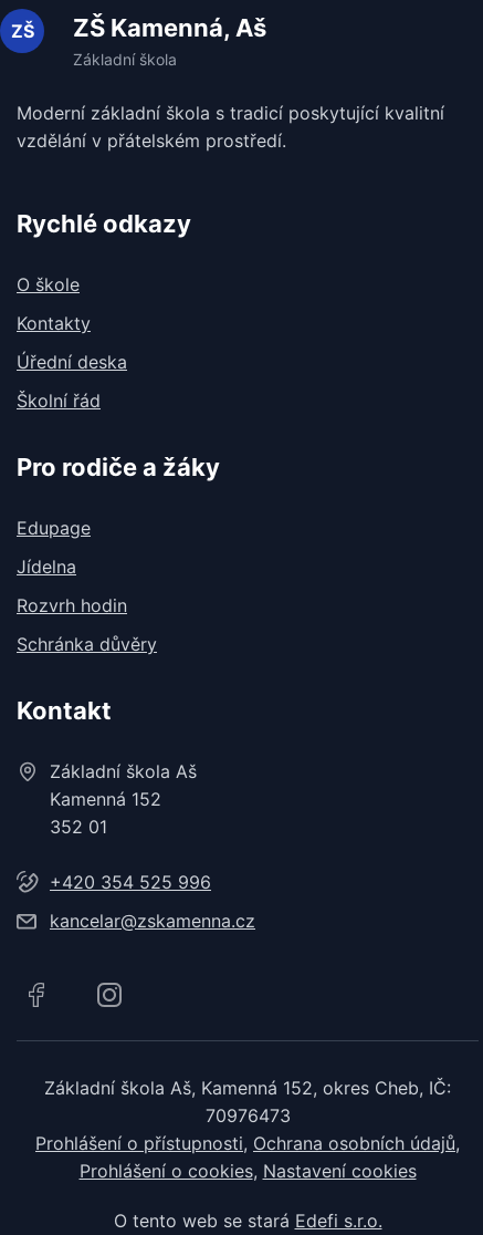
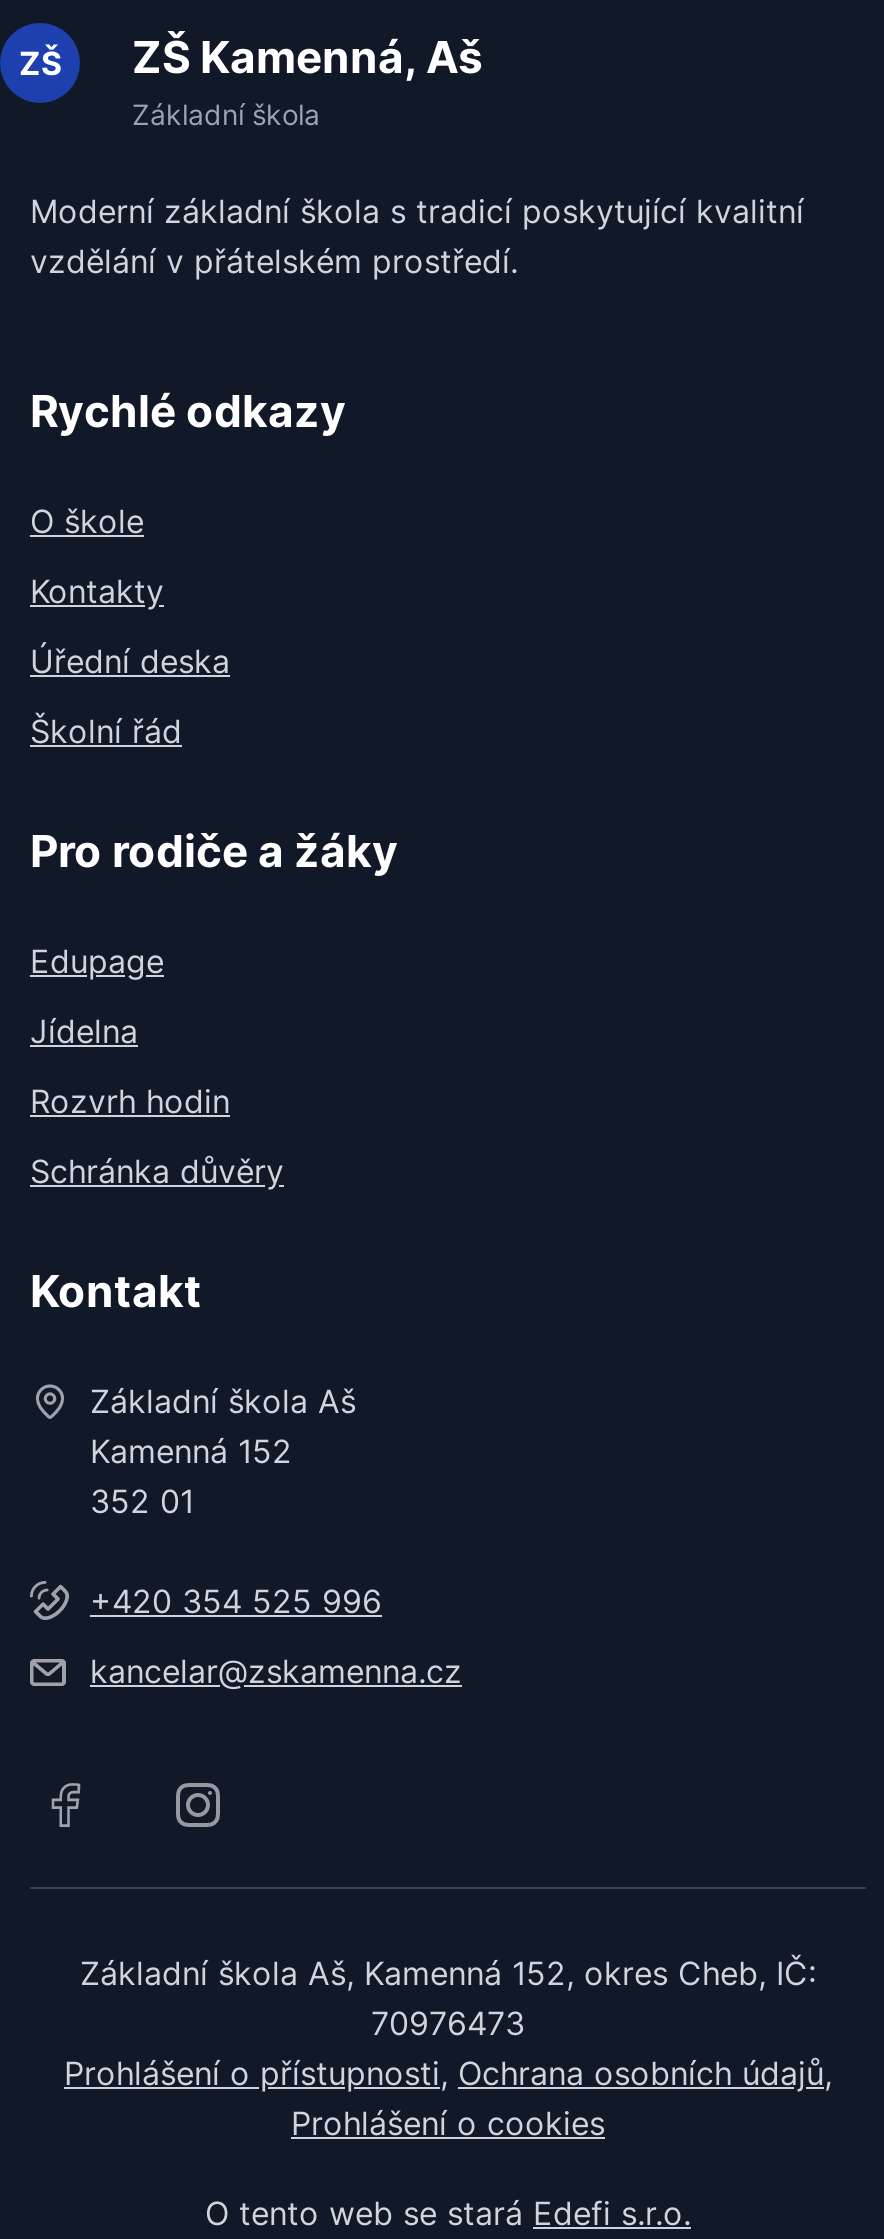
- Prohlášení o cookies Nastavení cookies
+ Prohlášení o cookies
